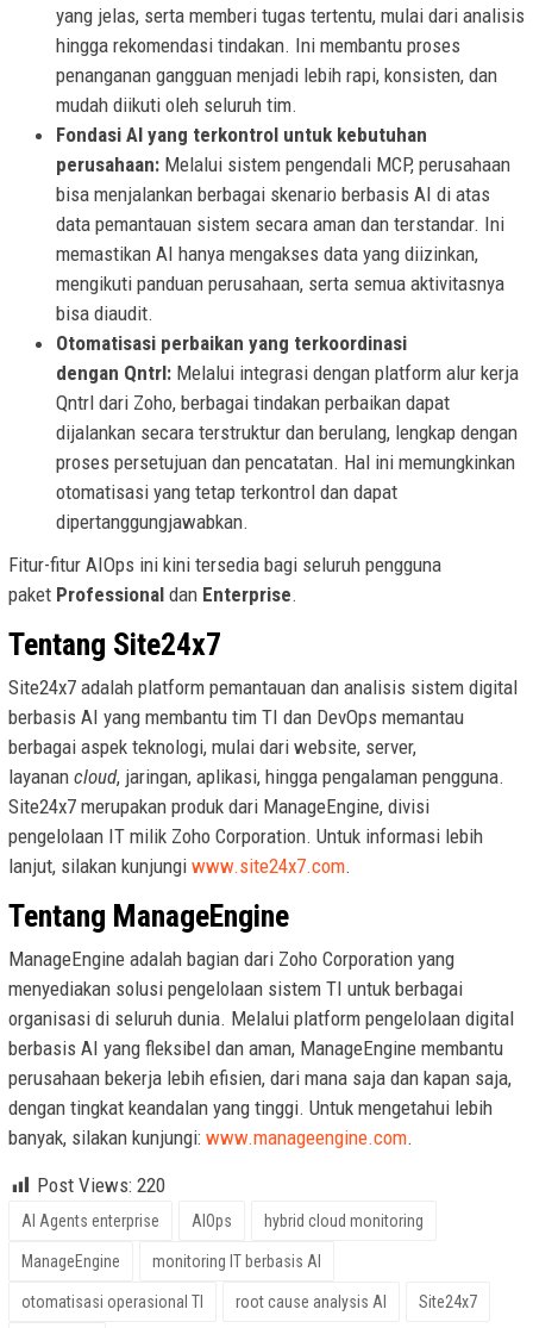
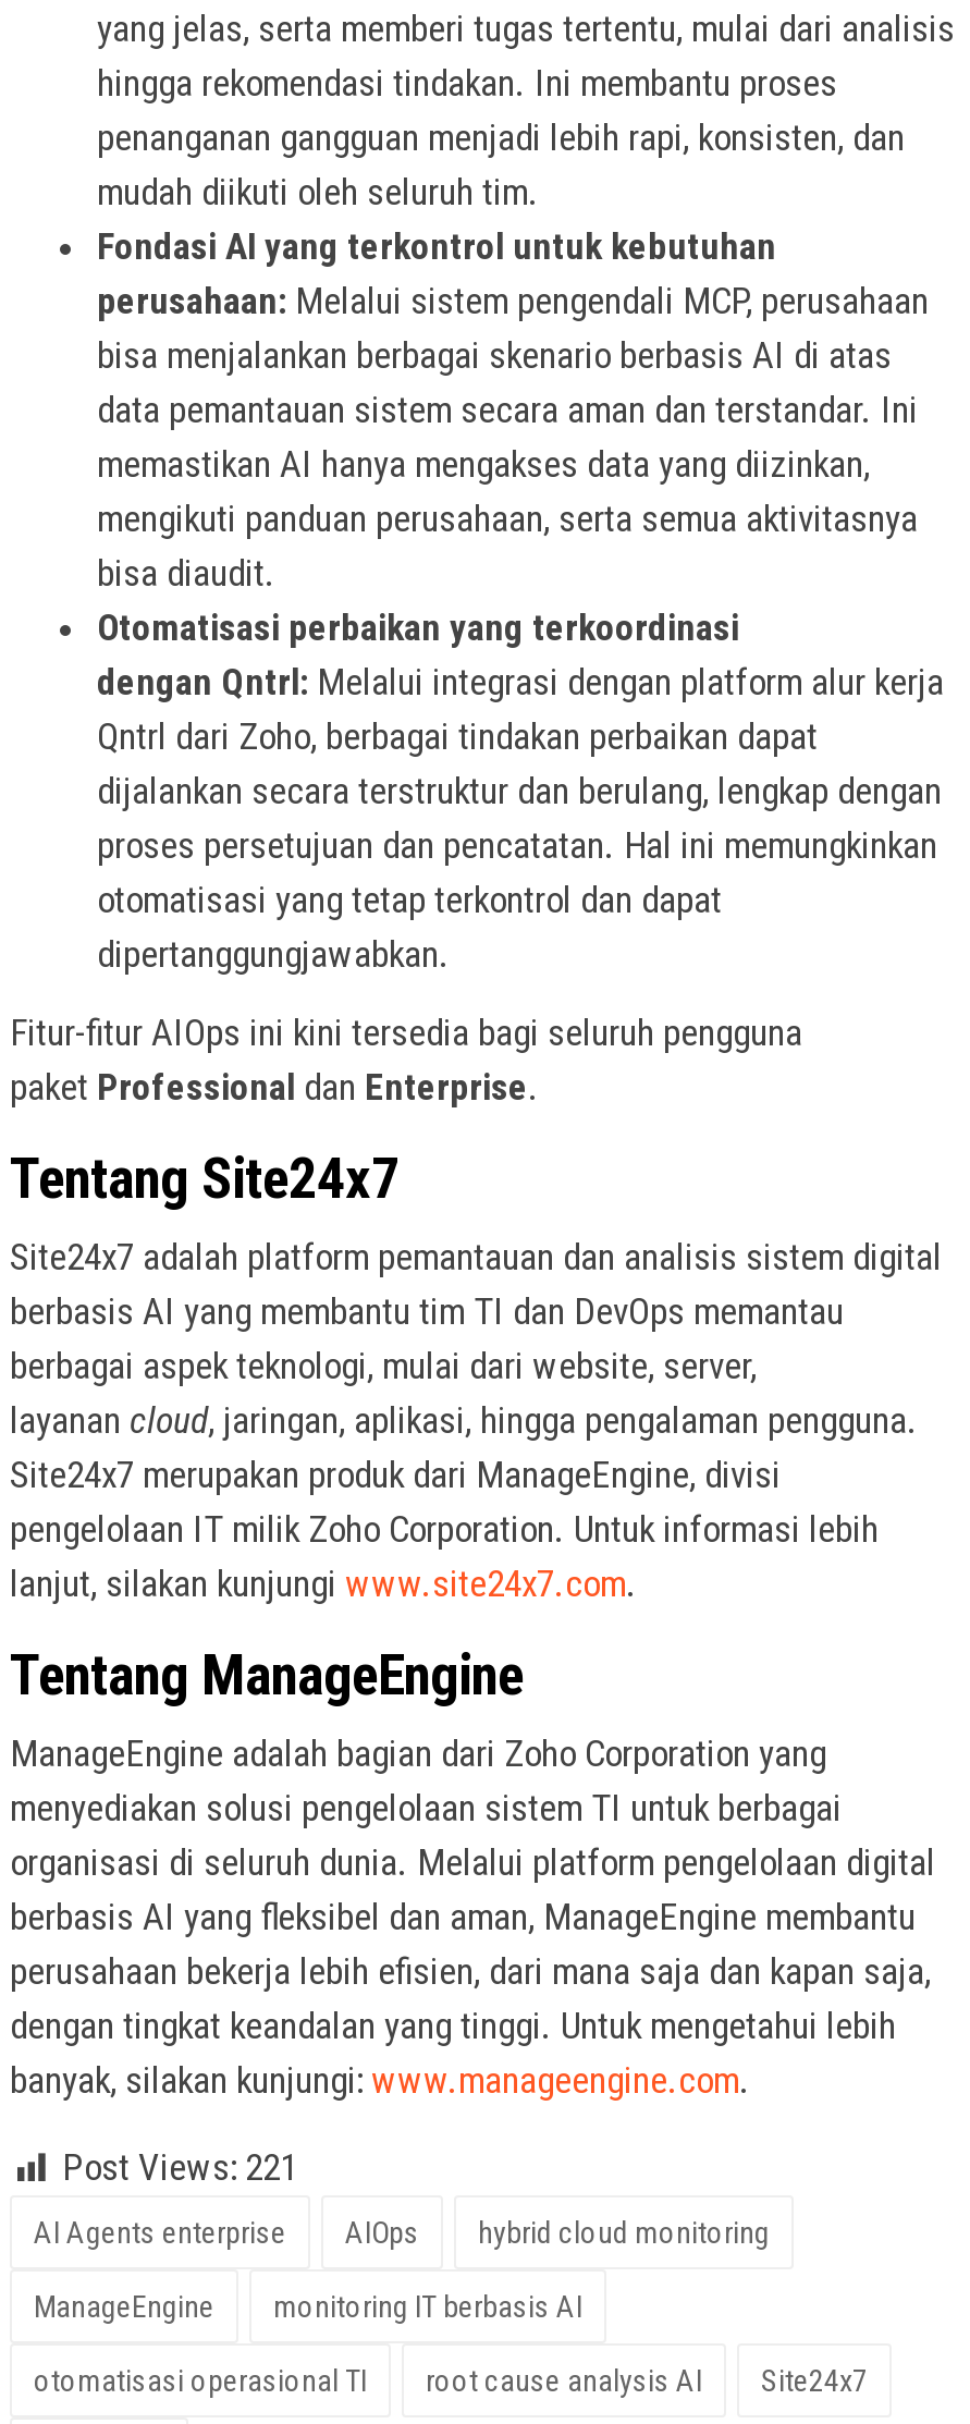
- Post Views: 220
+ Post Views: 221
